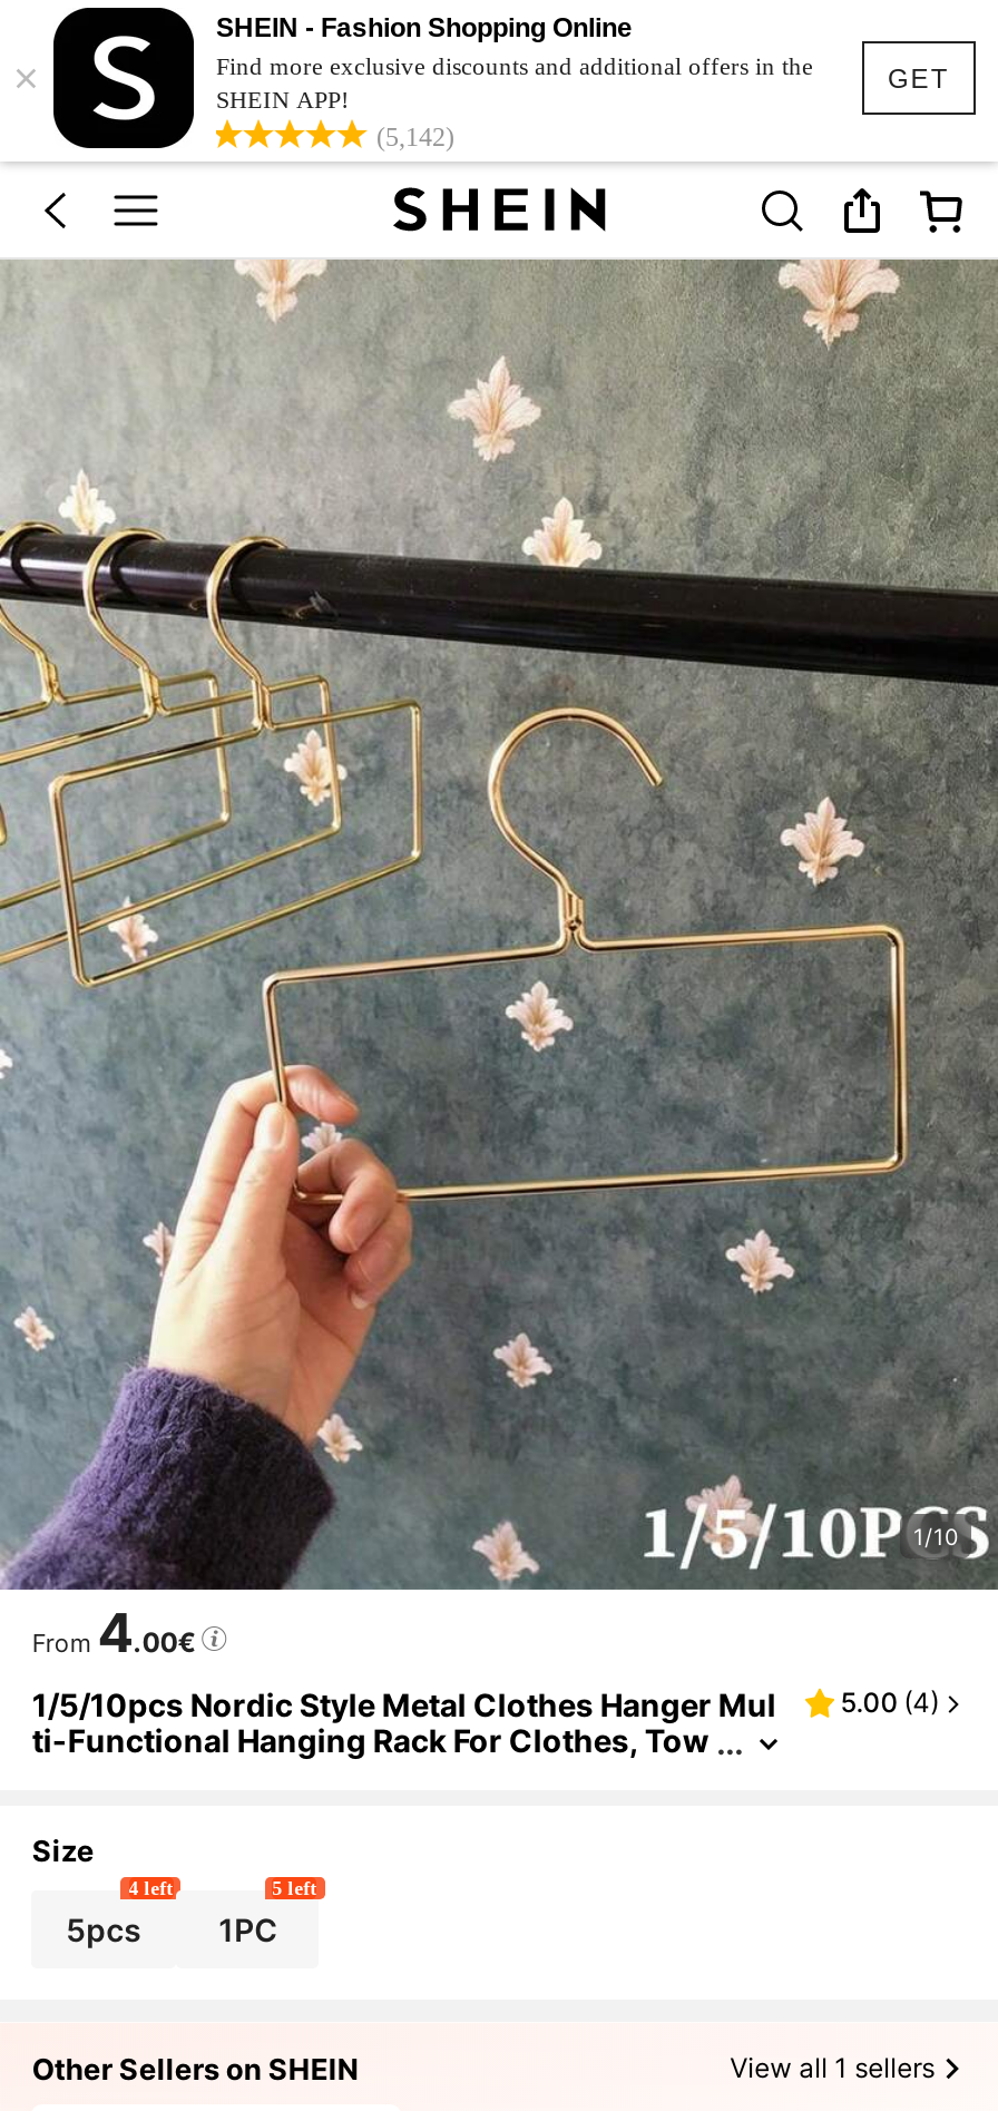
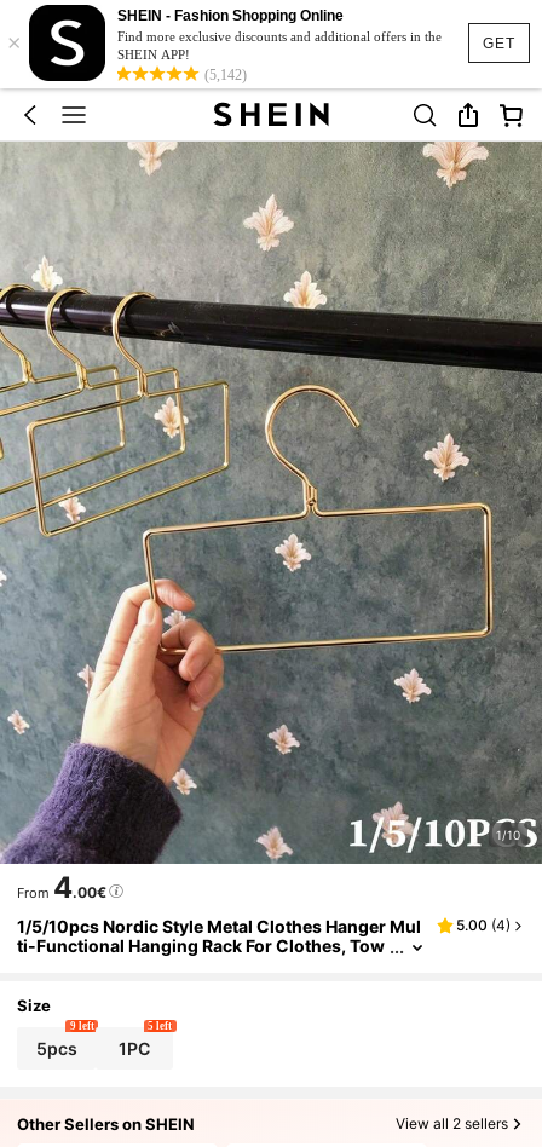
- 4 left
+ 9 left

- View all 1 sellers
+ View all 2 sellers
